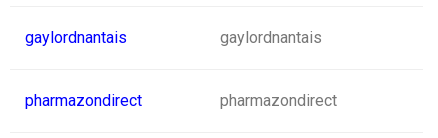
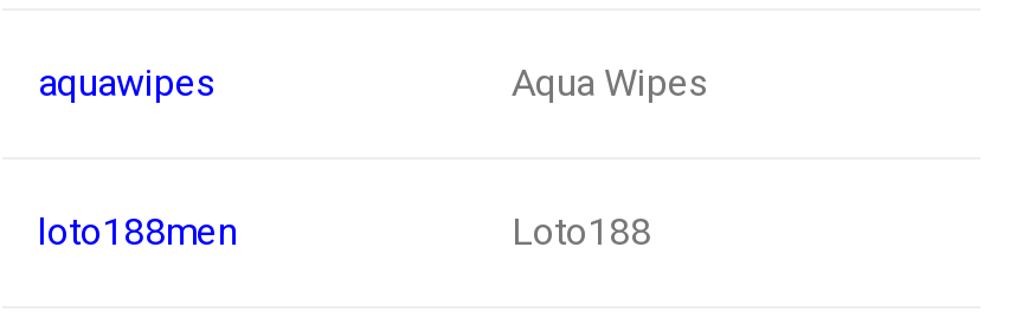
- gaylordnantais
- gaylordnantais
+ aquawipes
+ Aqua Wipes

- pharmazondirect
- pharmazondirect
+ loto188men
+ Loto188
